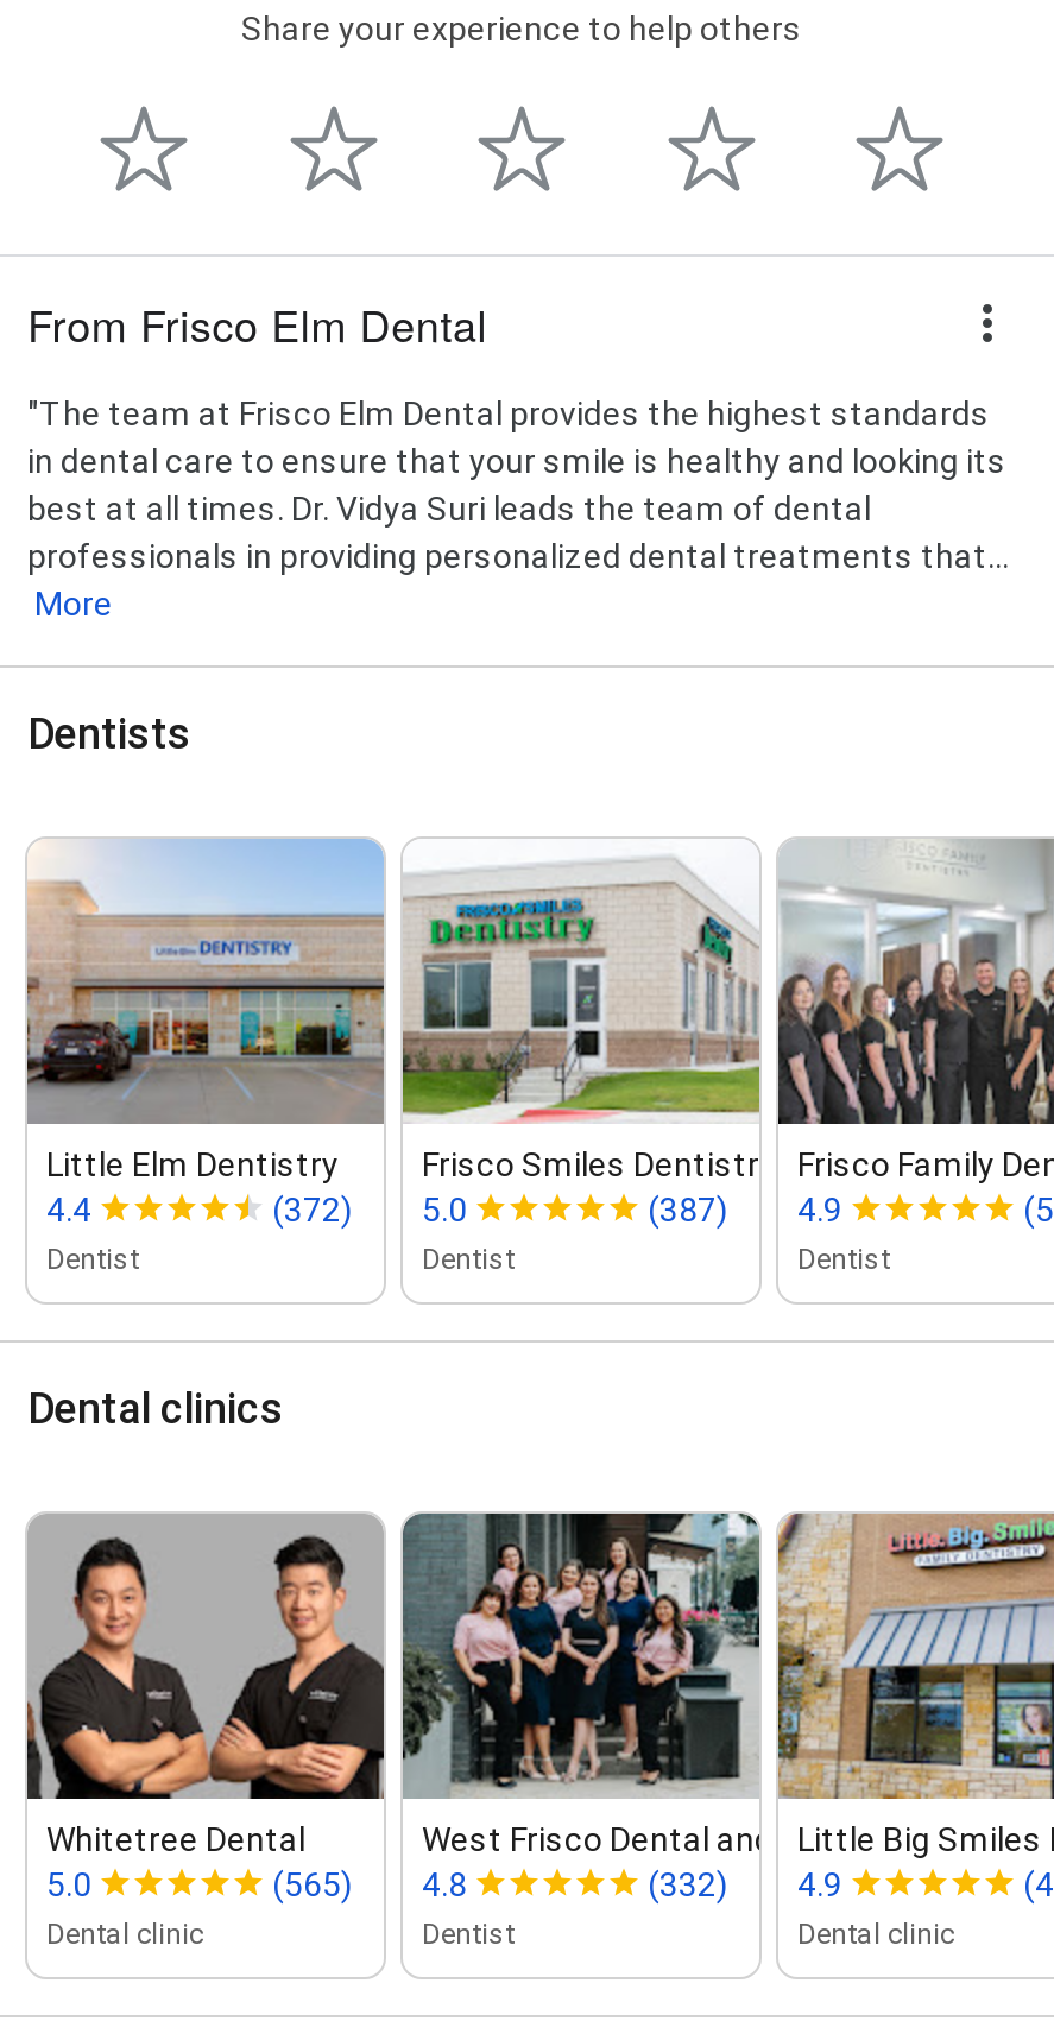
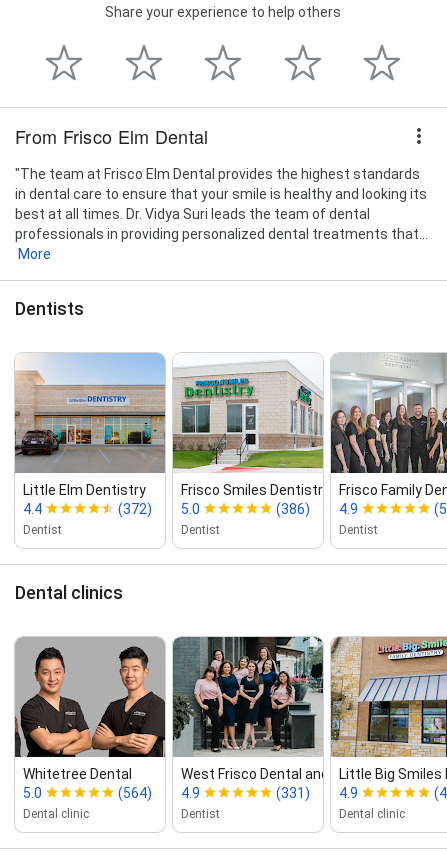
- (387) 4.9
+ (386) 4.9

- (565)
+ (564)

- 4.8
+ 4.9

- (332) 4.9
+ (331) 4.9
